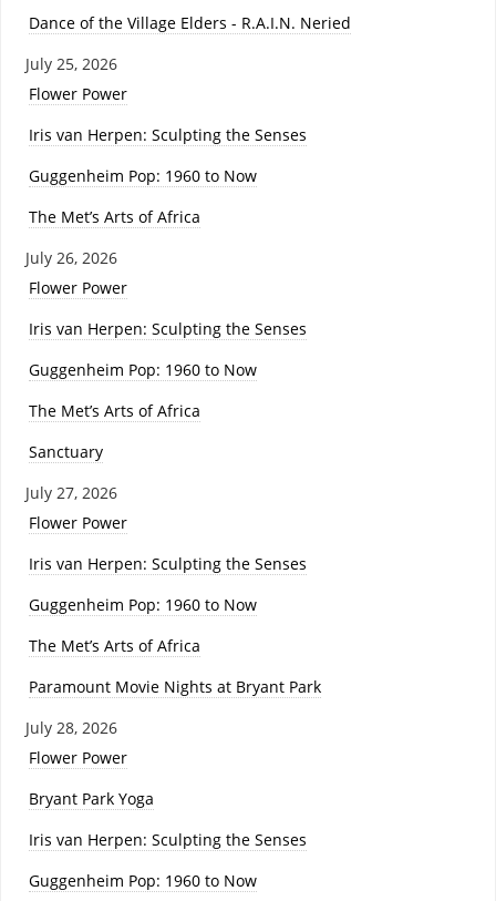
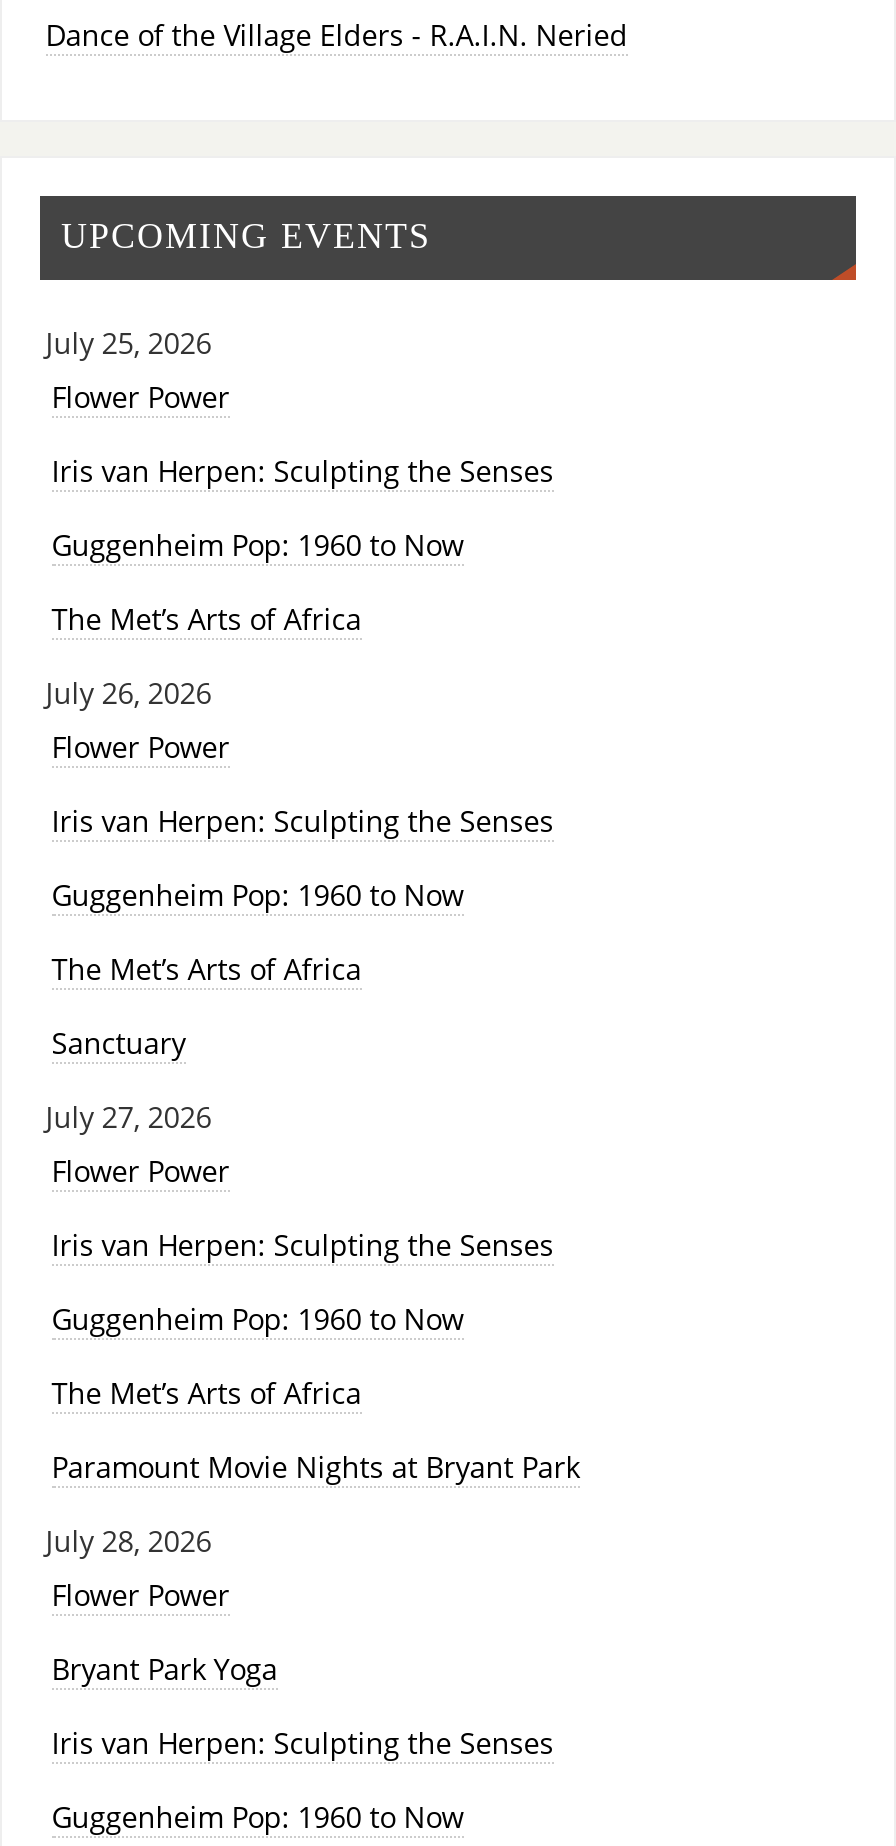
+ UPCOMING EVENTS
